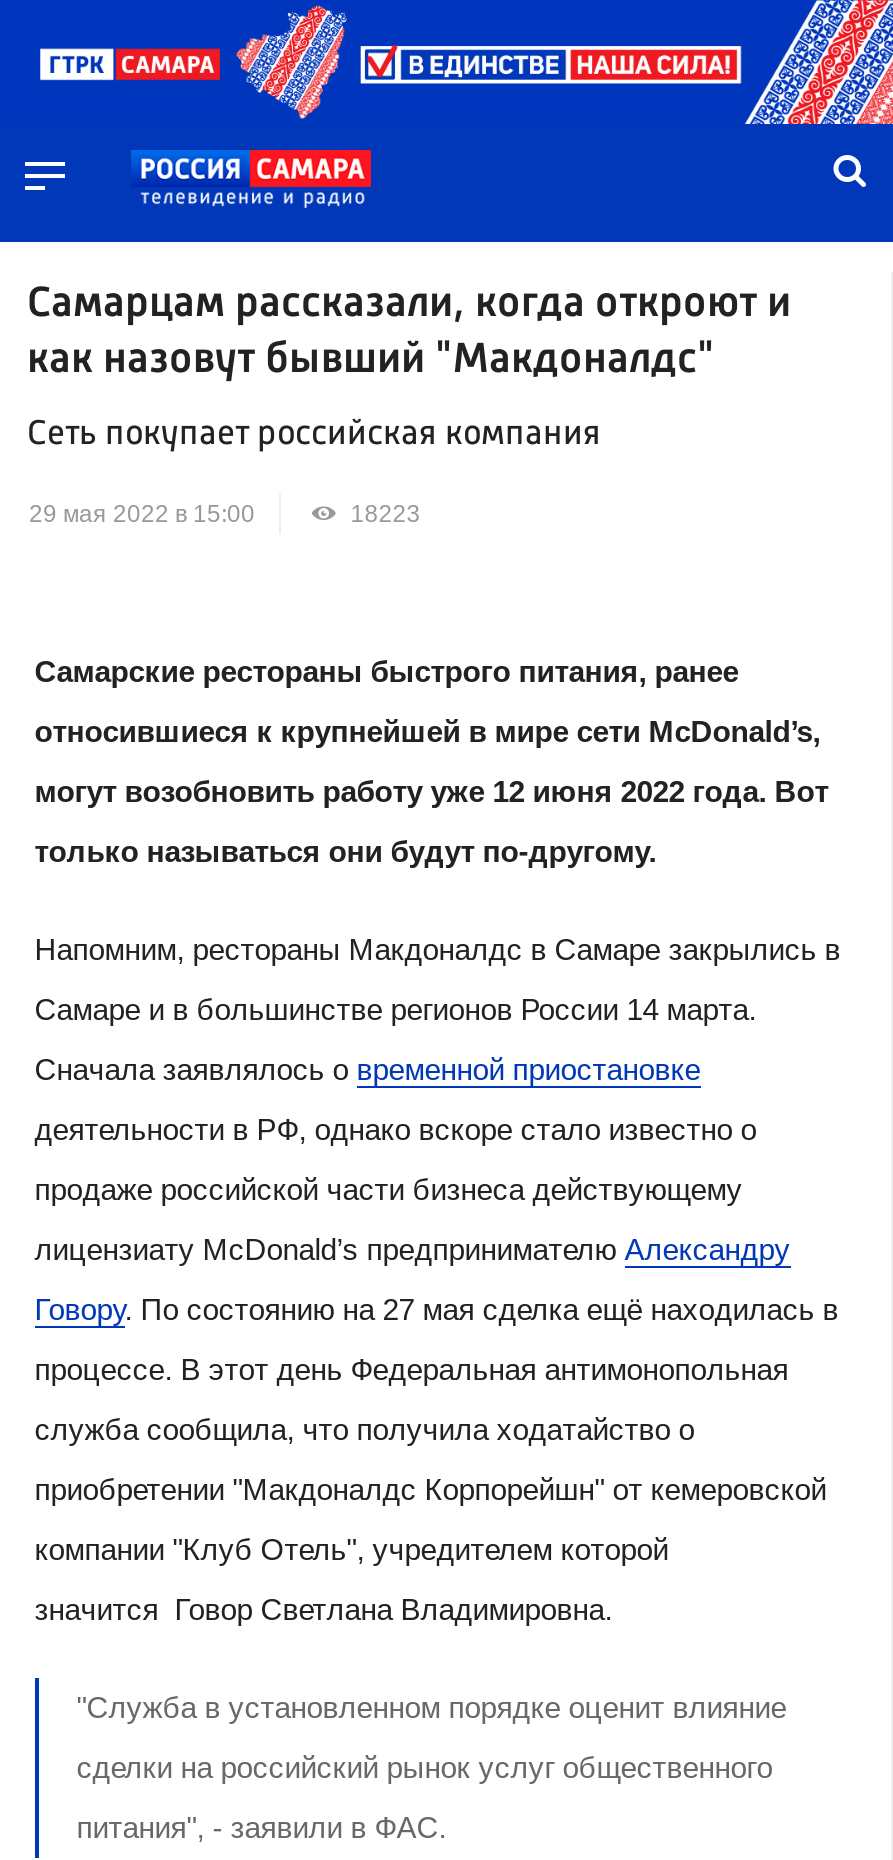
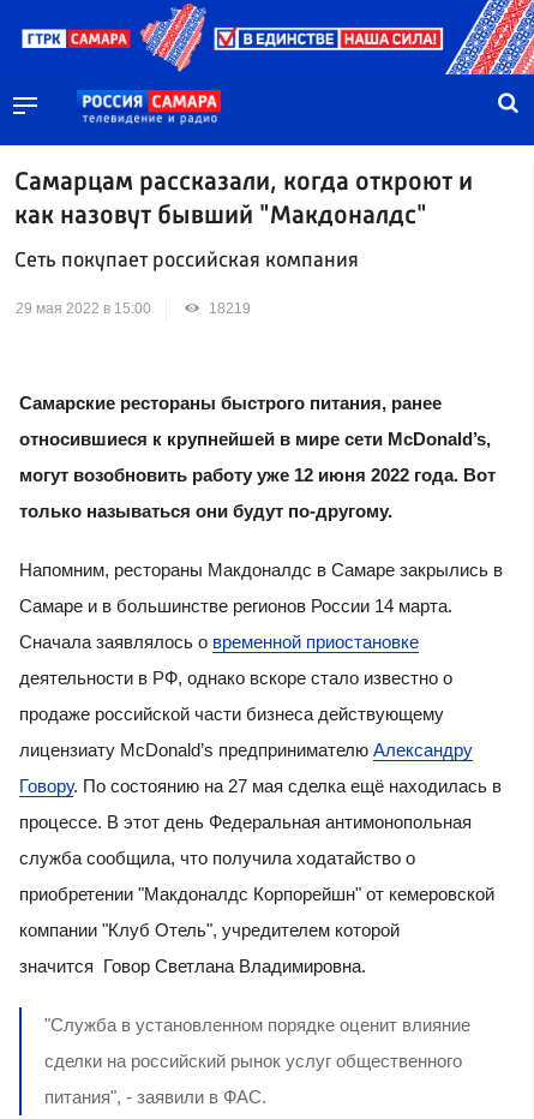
- 18223
+ 18219
